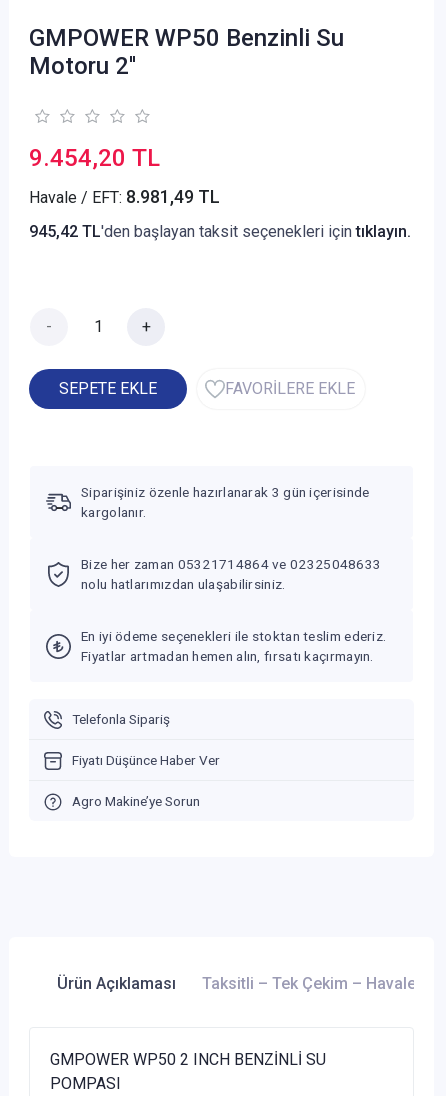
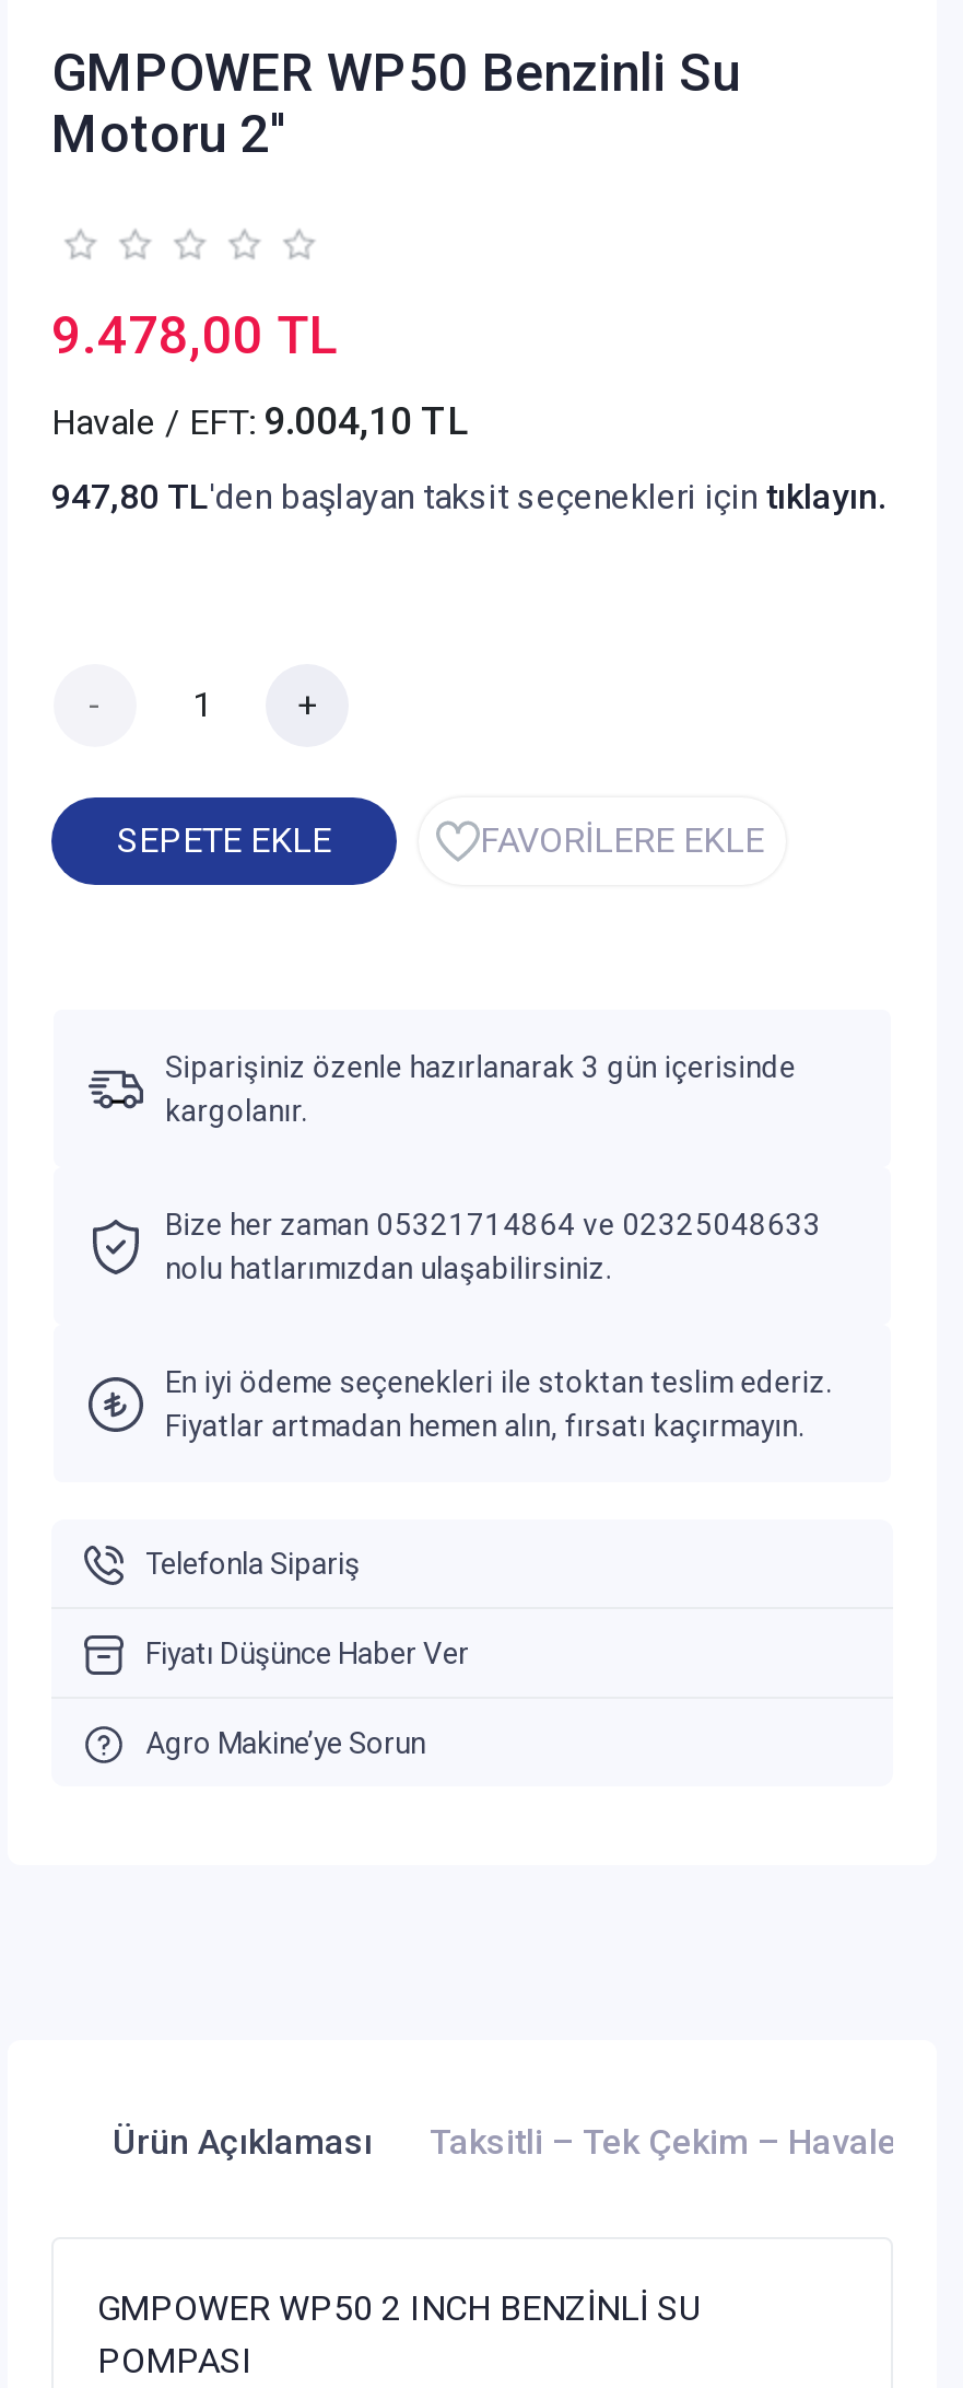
- 9.454,20 TL
+ 9.478,00 TL

- Havale / EFT: 8.981,49 TL
+ Havale / EFT: 9.004,10 TL

- 945,42 TL'den başlayan taksit seçenekleri için tıklayın.
+ 947,80 TL'den başlayan taksit seçenekleri için tıklayın.
